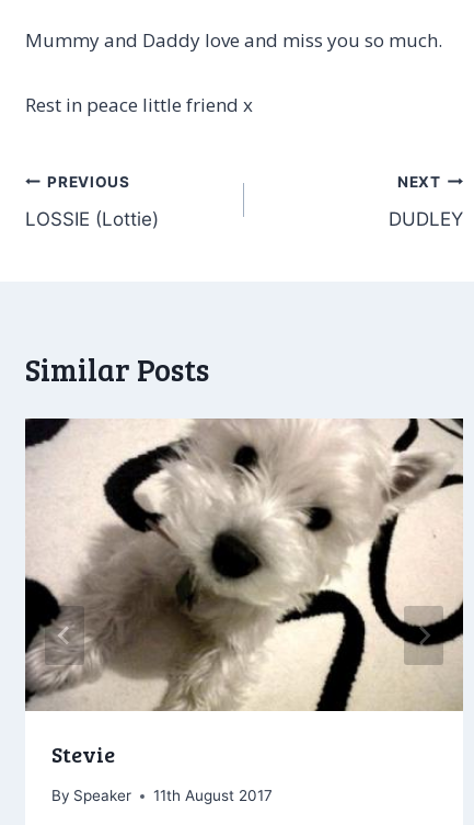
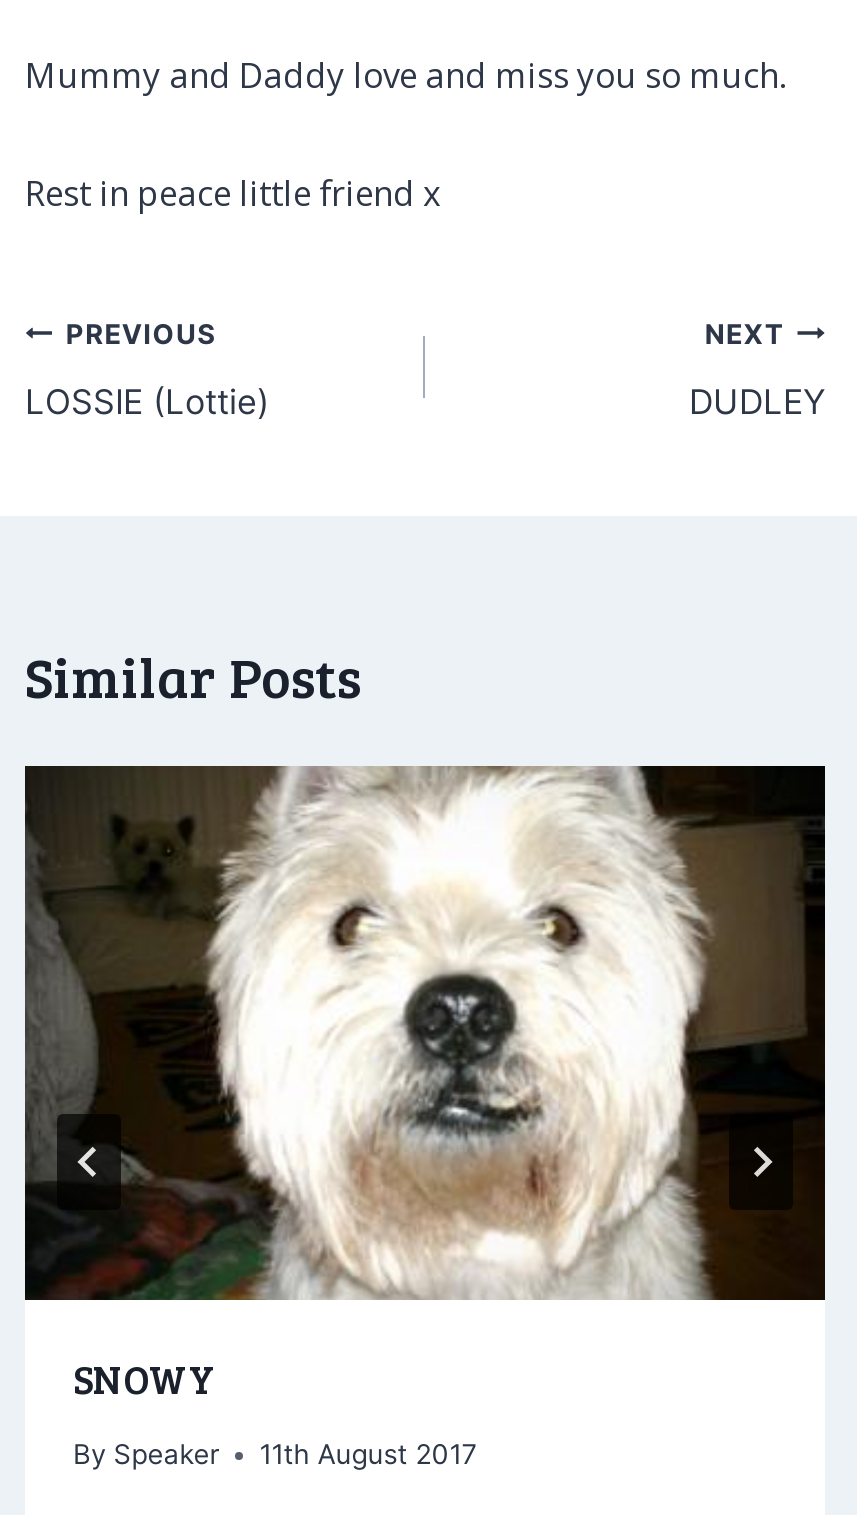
- [image]
- Stevie
+ [image]
+ SNOWY
